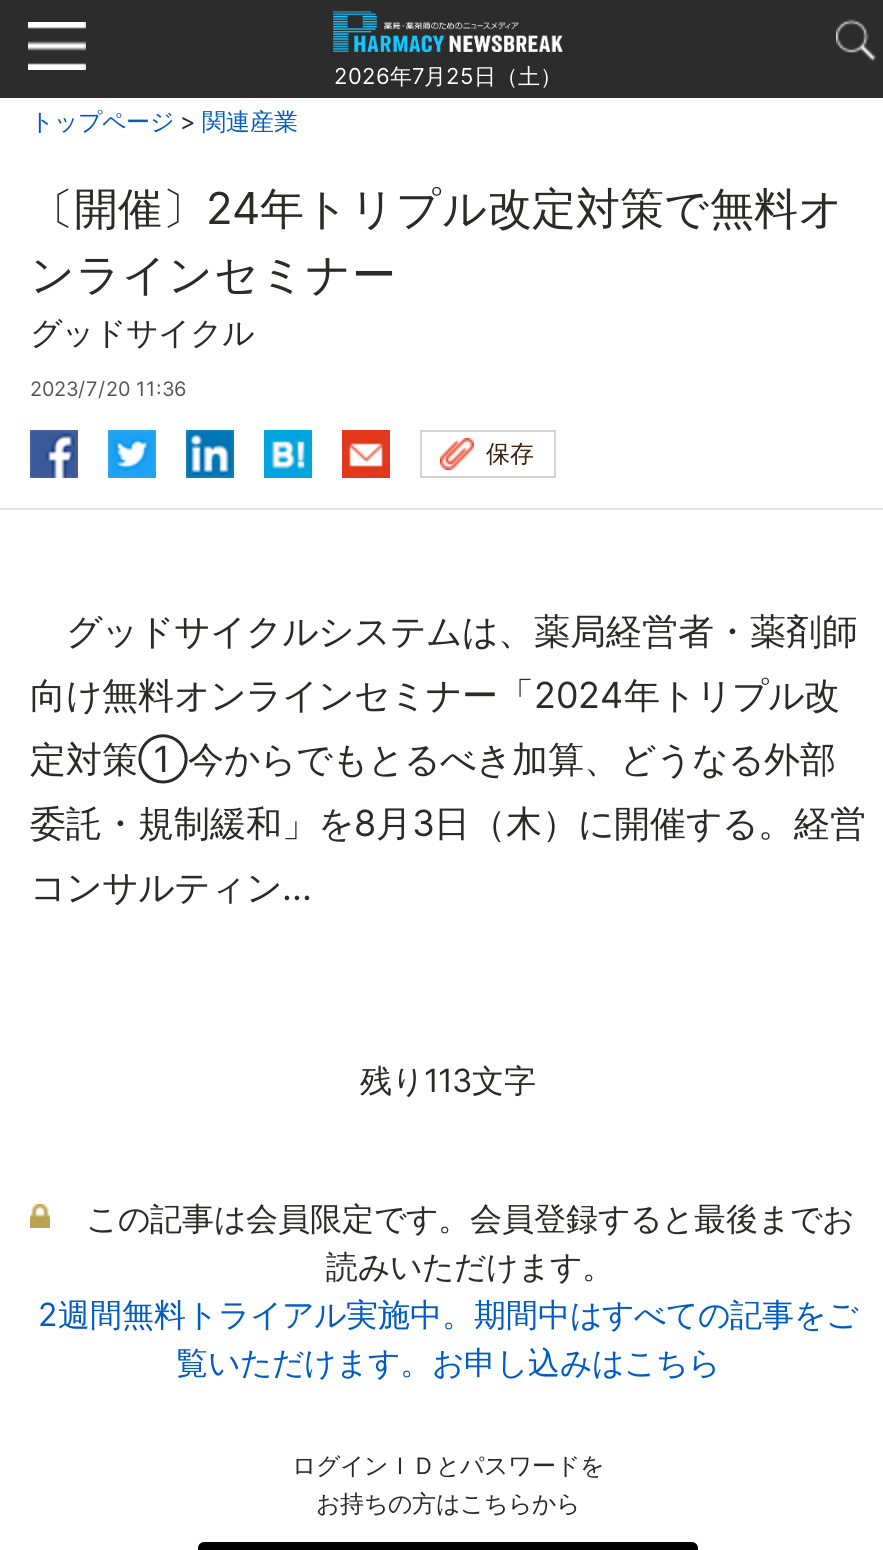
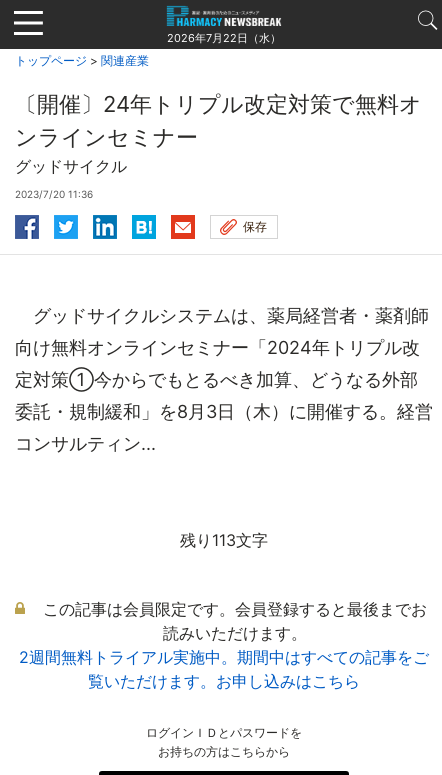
- 2026年7月25日（土）
+ 2026年7月22日（水）
